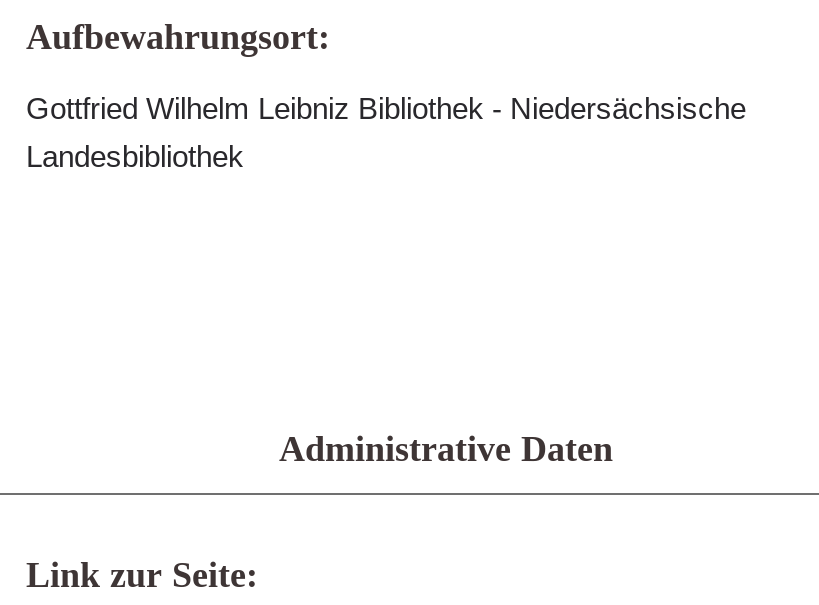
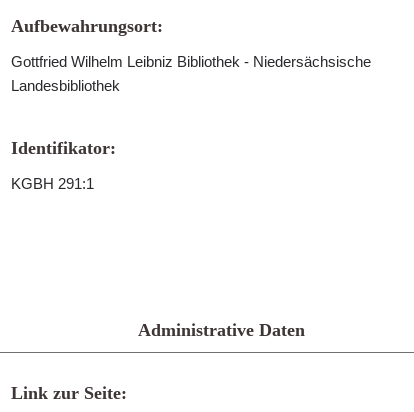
+ Identifikator:
+ KGBH 291:1
